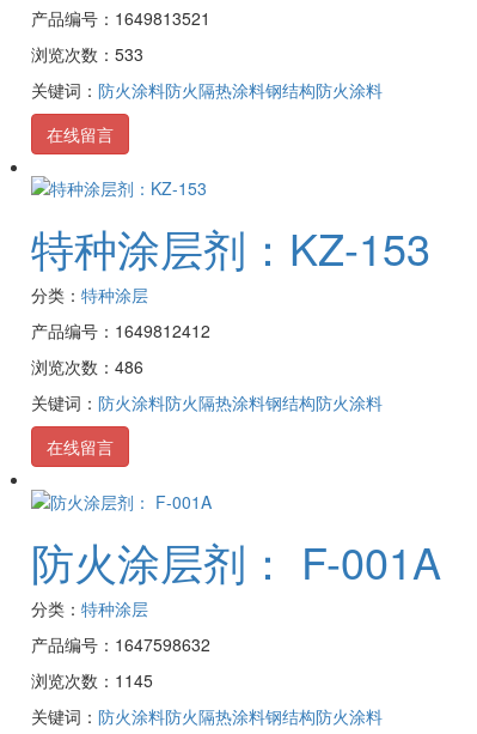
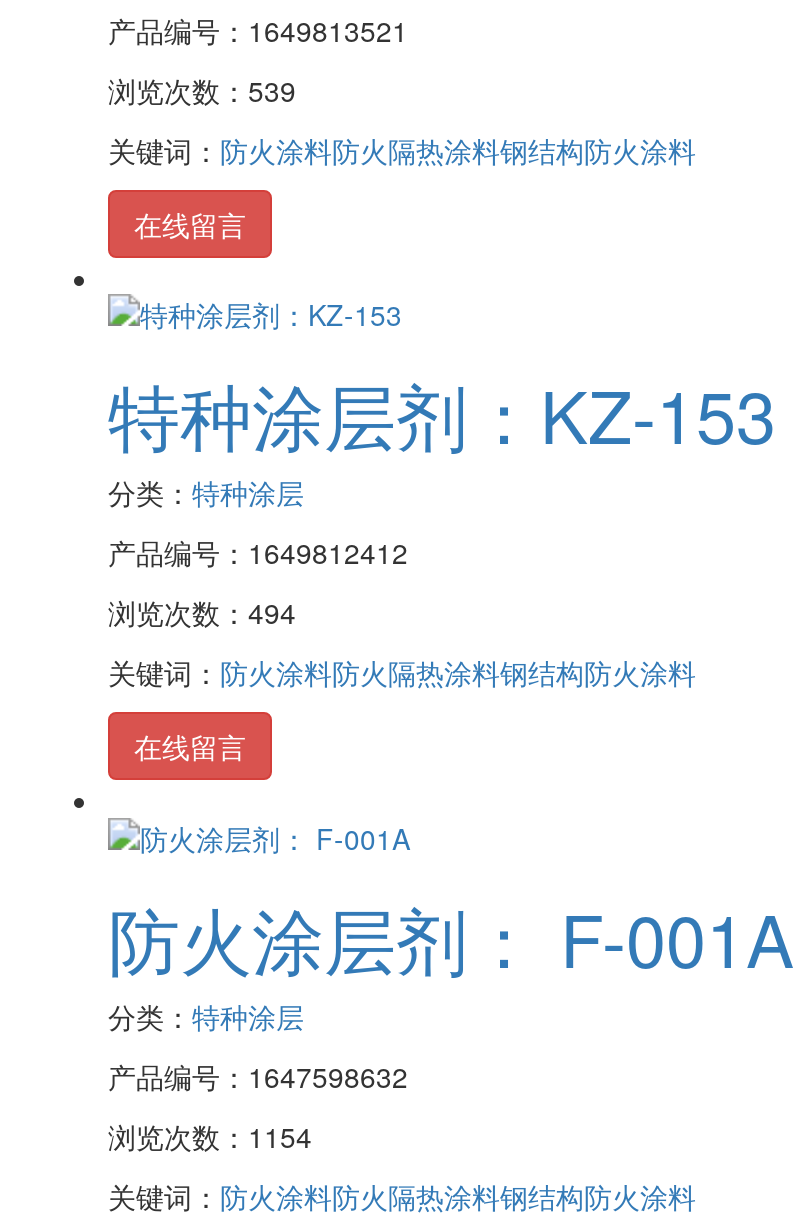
- 浏览次数：533
+ 浏览次数：539

- 浏览次数：486
+ 浏览次数：494

- 浏览次数：1145
+ 浏览次数：1154
